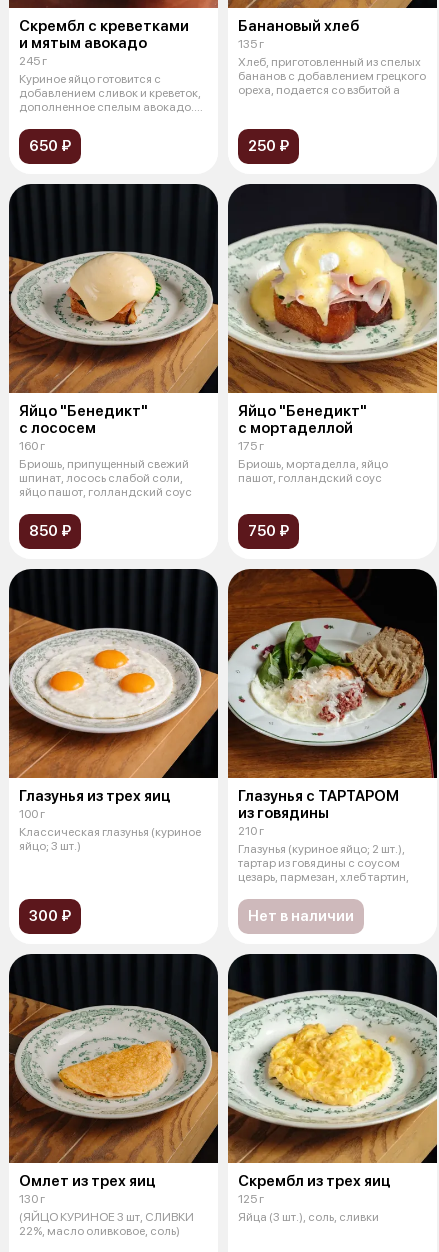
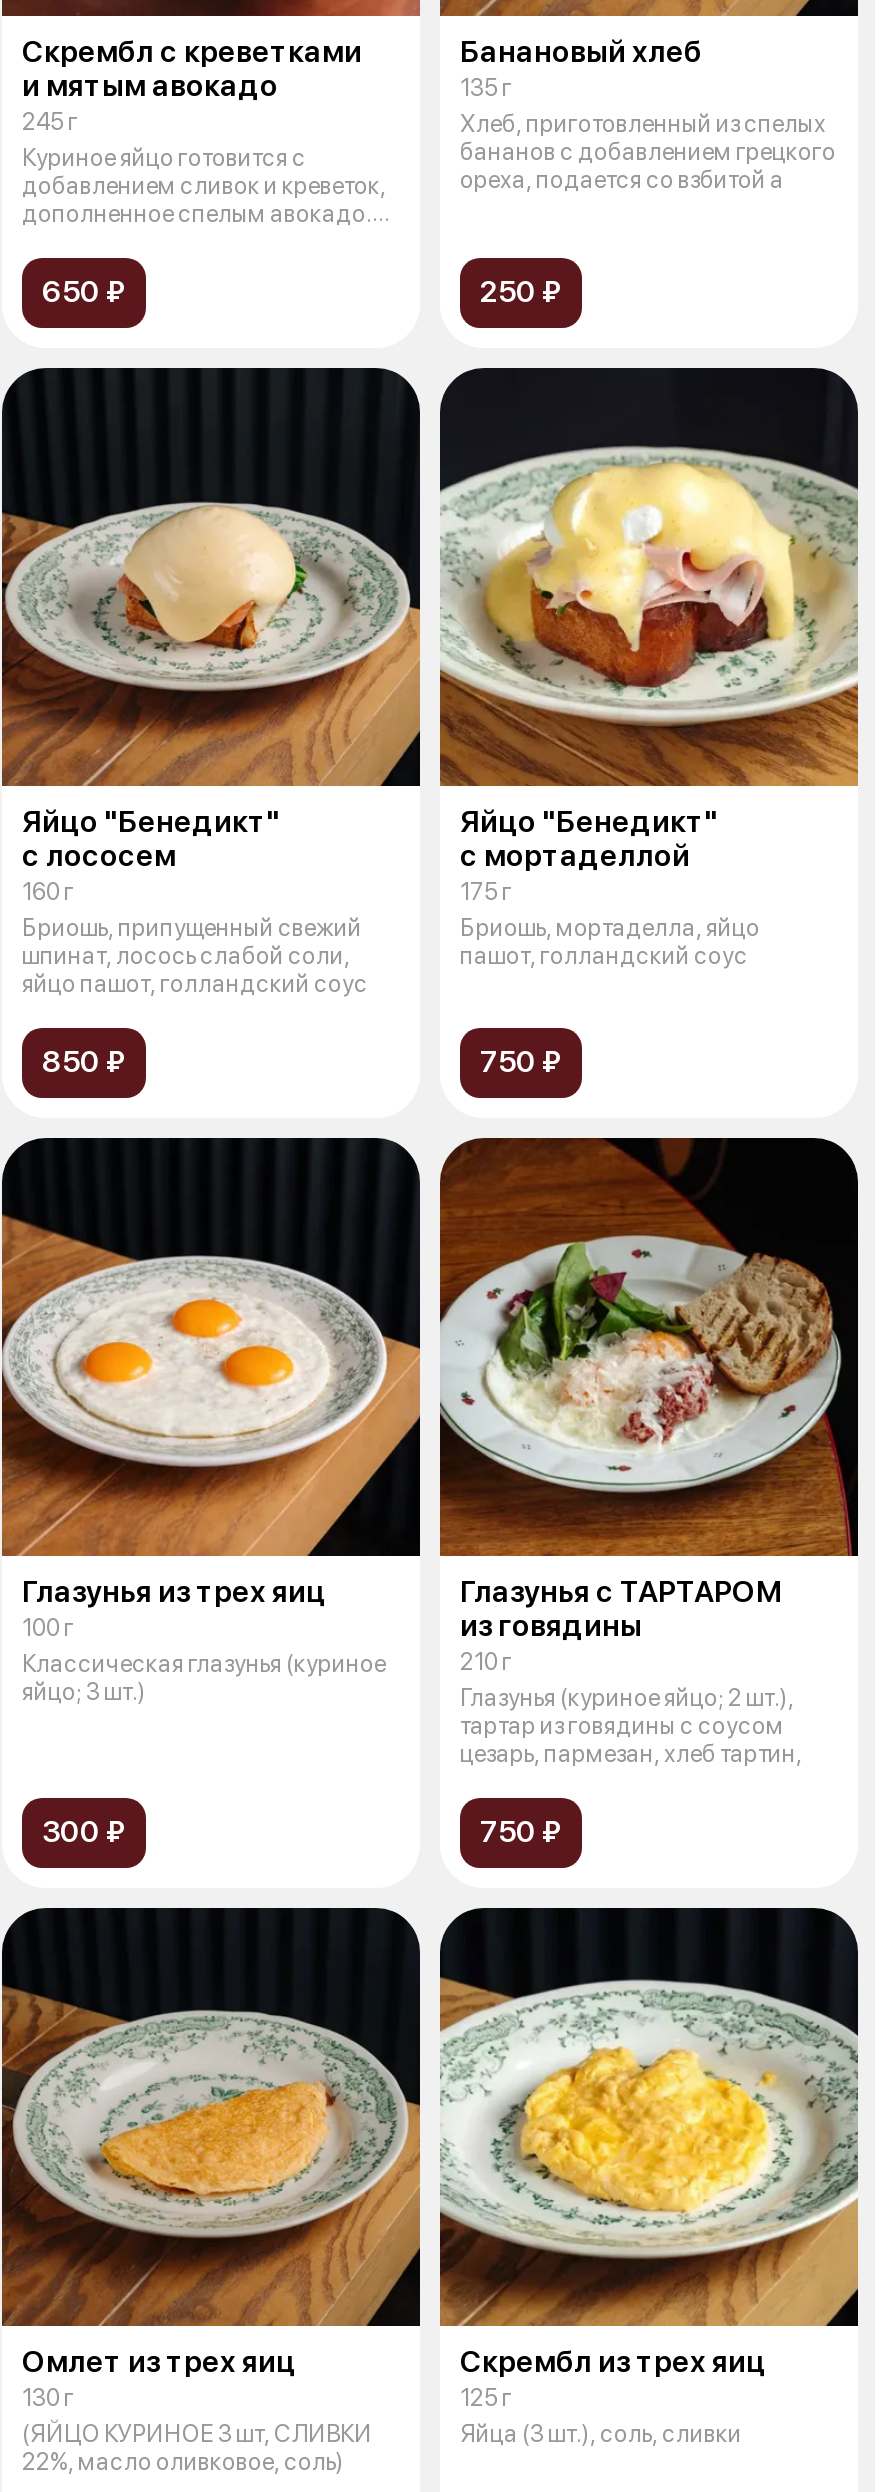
- Нет в наличии
+ 750 ₽
